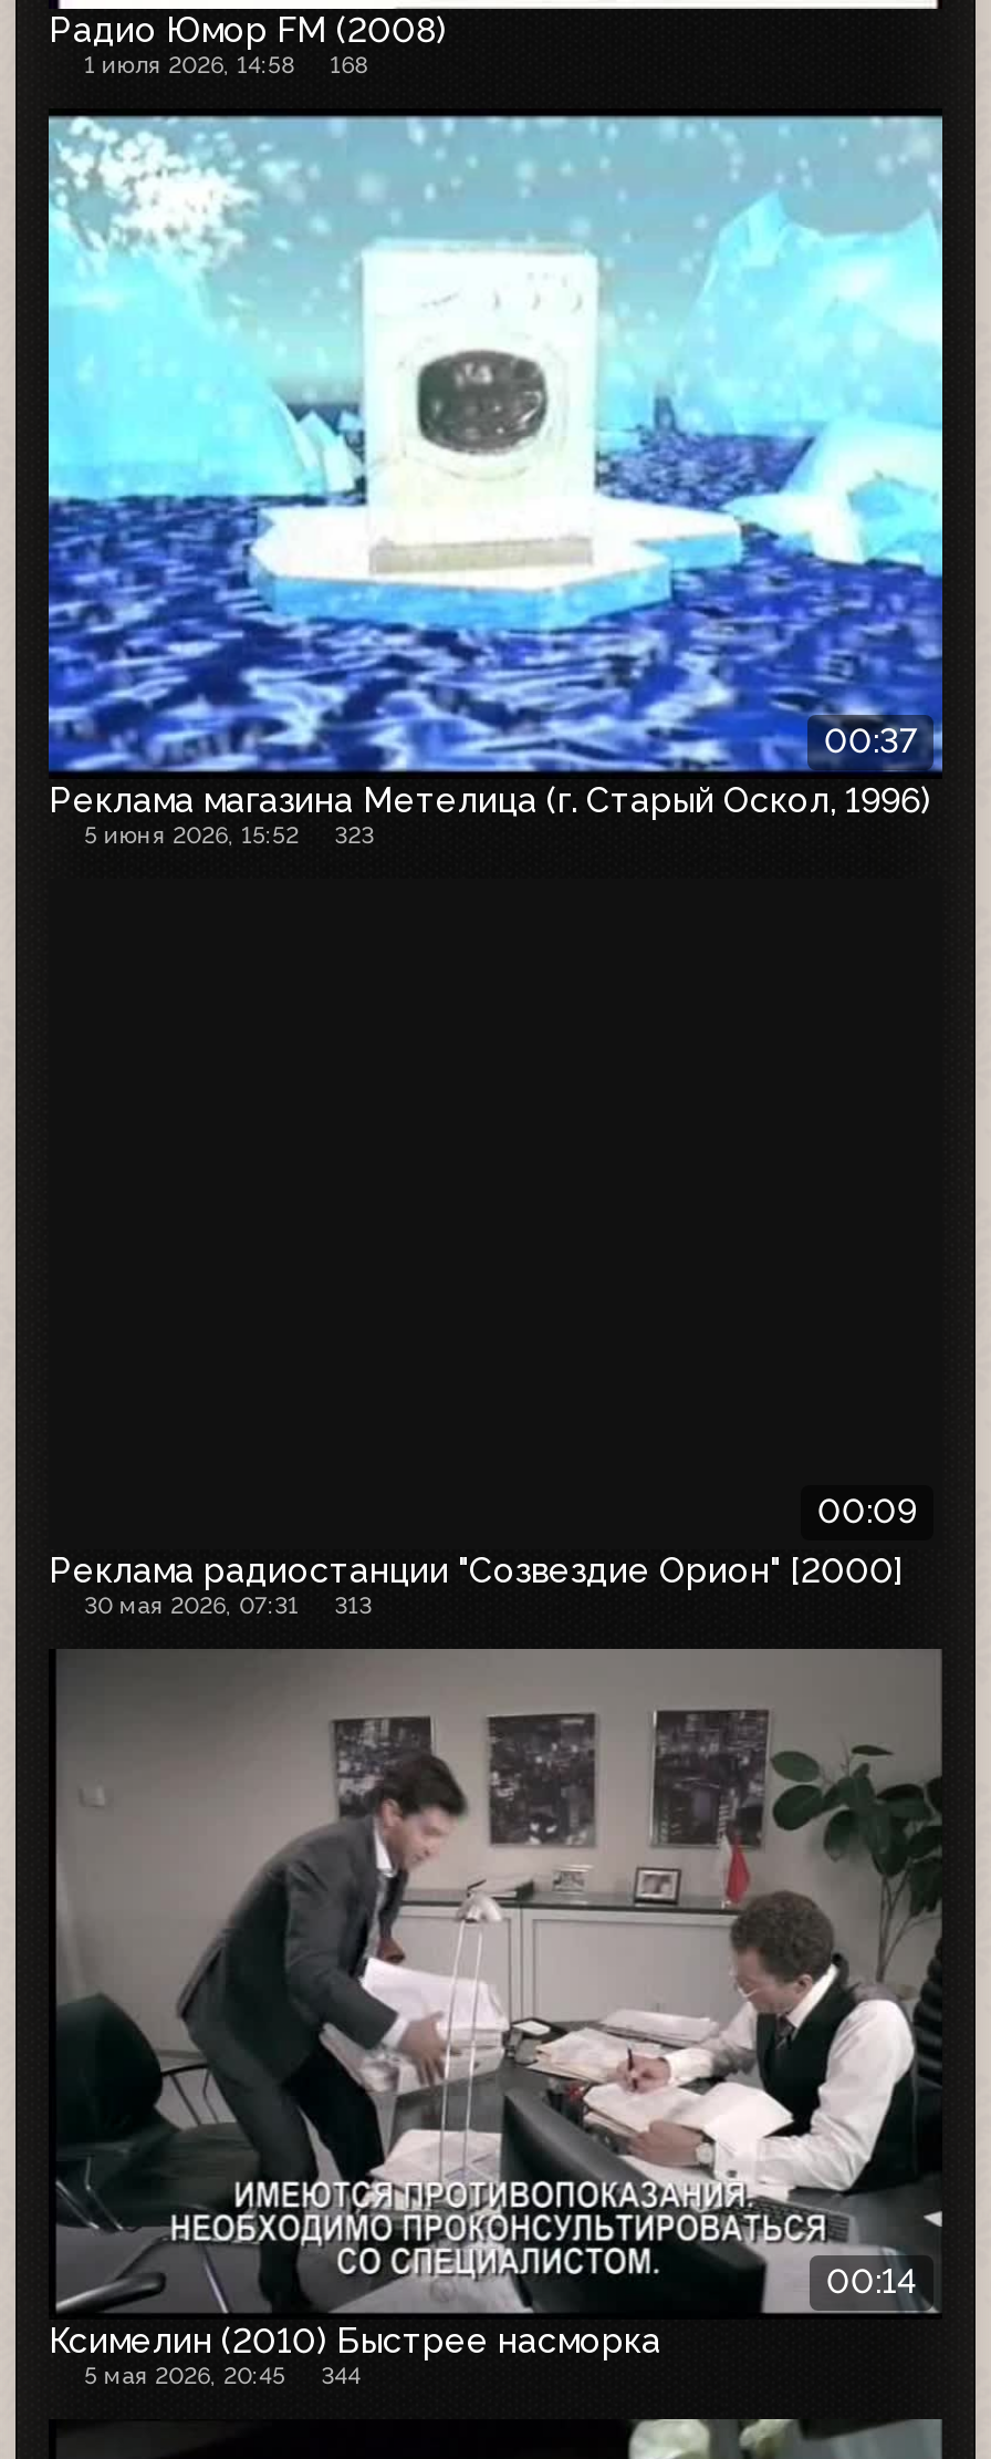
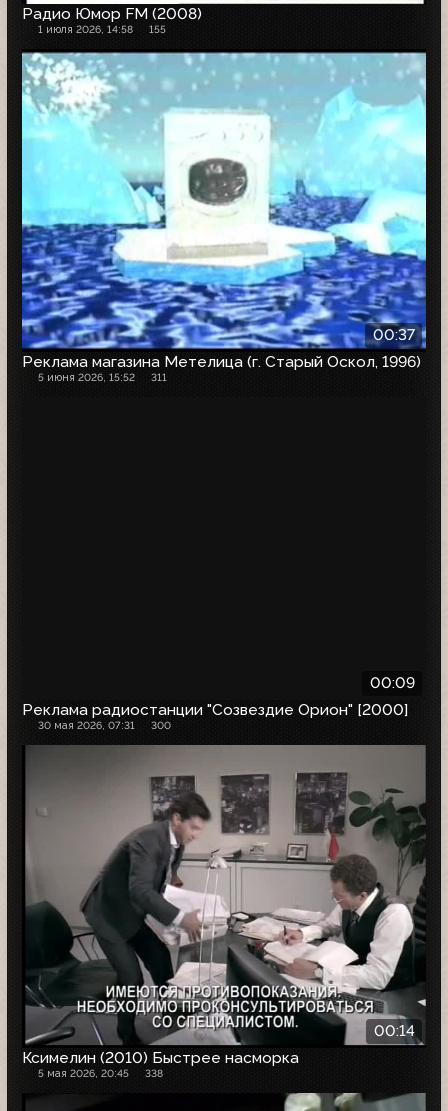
- 1 июля 2026, 14:58 168
+ 1 июля 2026, 14:58 155

- 5 июня 2026, 15:52 323
+ 5 июня 2026, 15:52 311

- 30 мая 2026, 07:31 313
+ 30 мая 2026, 07:31 300

- 5 мая 2026, 20:45 344
+ 5 мая 2026, 20:45 338
